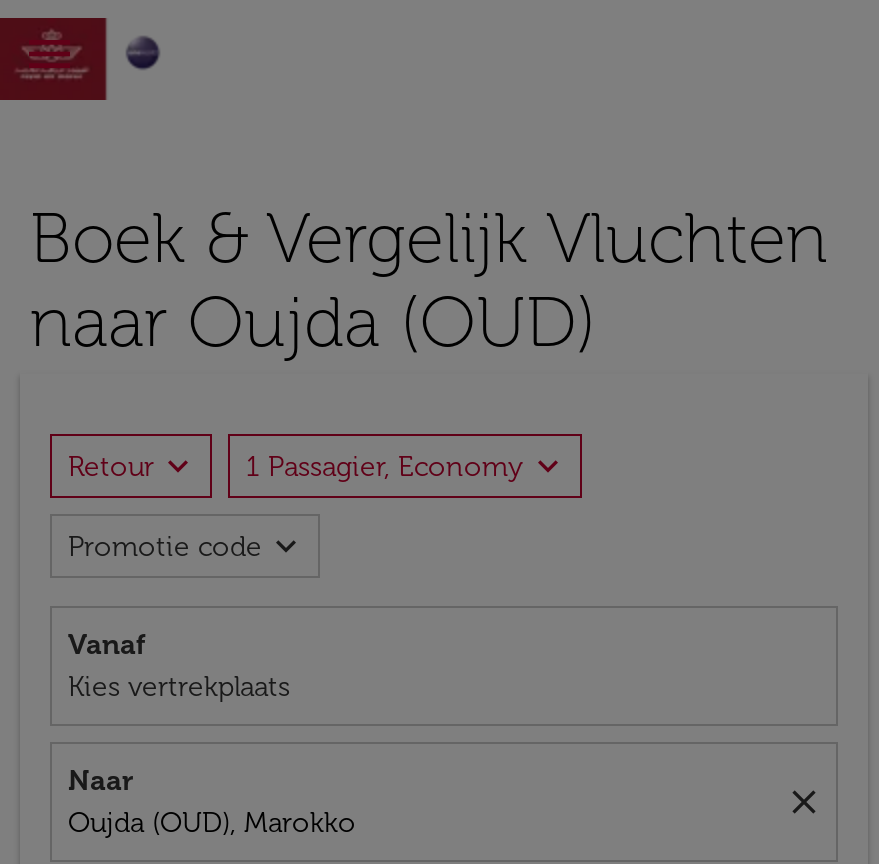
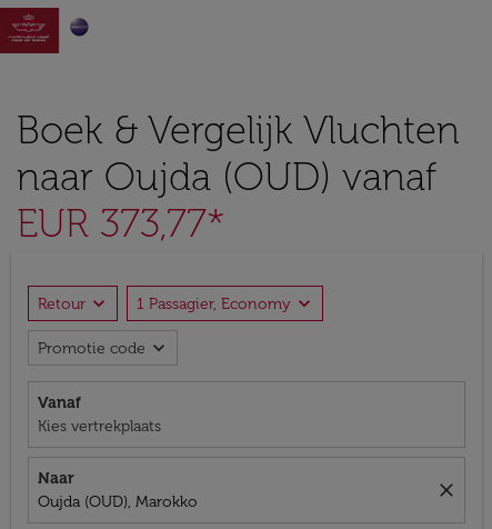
- naar Oujda (OUD)
+ naar Oujda (OUD) vanaf
+ EUR 373,77*
